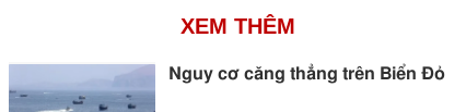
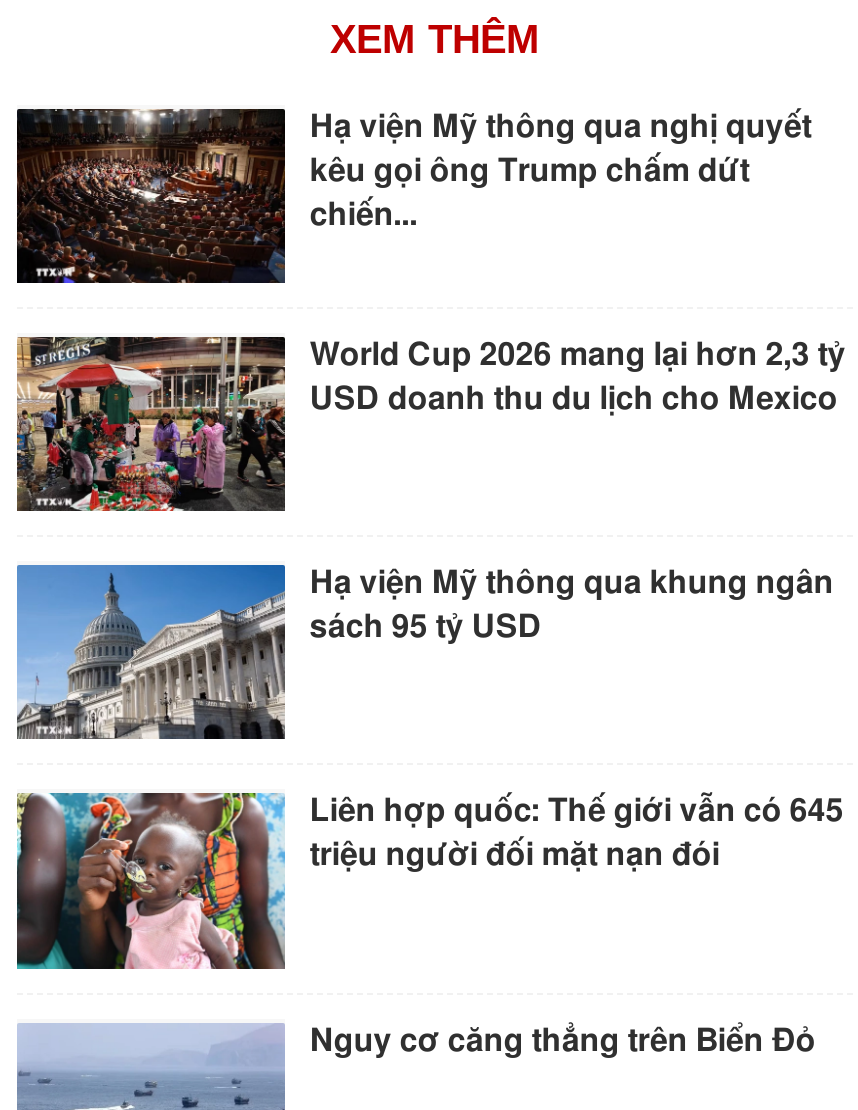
+ [image]
+ Hạ viện Mỹ thông qua nghị quyết
+ kêu gọi ông Trump chấm dứt
+ chiến...

+ [image]
+ World Cup 2026 mang lại hơn 2,3 tỷ
+ USD doanh thu du lịch cho Mexico

+ [image]
+ Liên hợp quốc: Thế giới vẫn có 645
+ triệu người đối mặt nạn đói

+ [image]
+ Hạ viện Mỹ thông qua khung ngân
+ sách 95 tỷ USD
